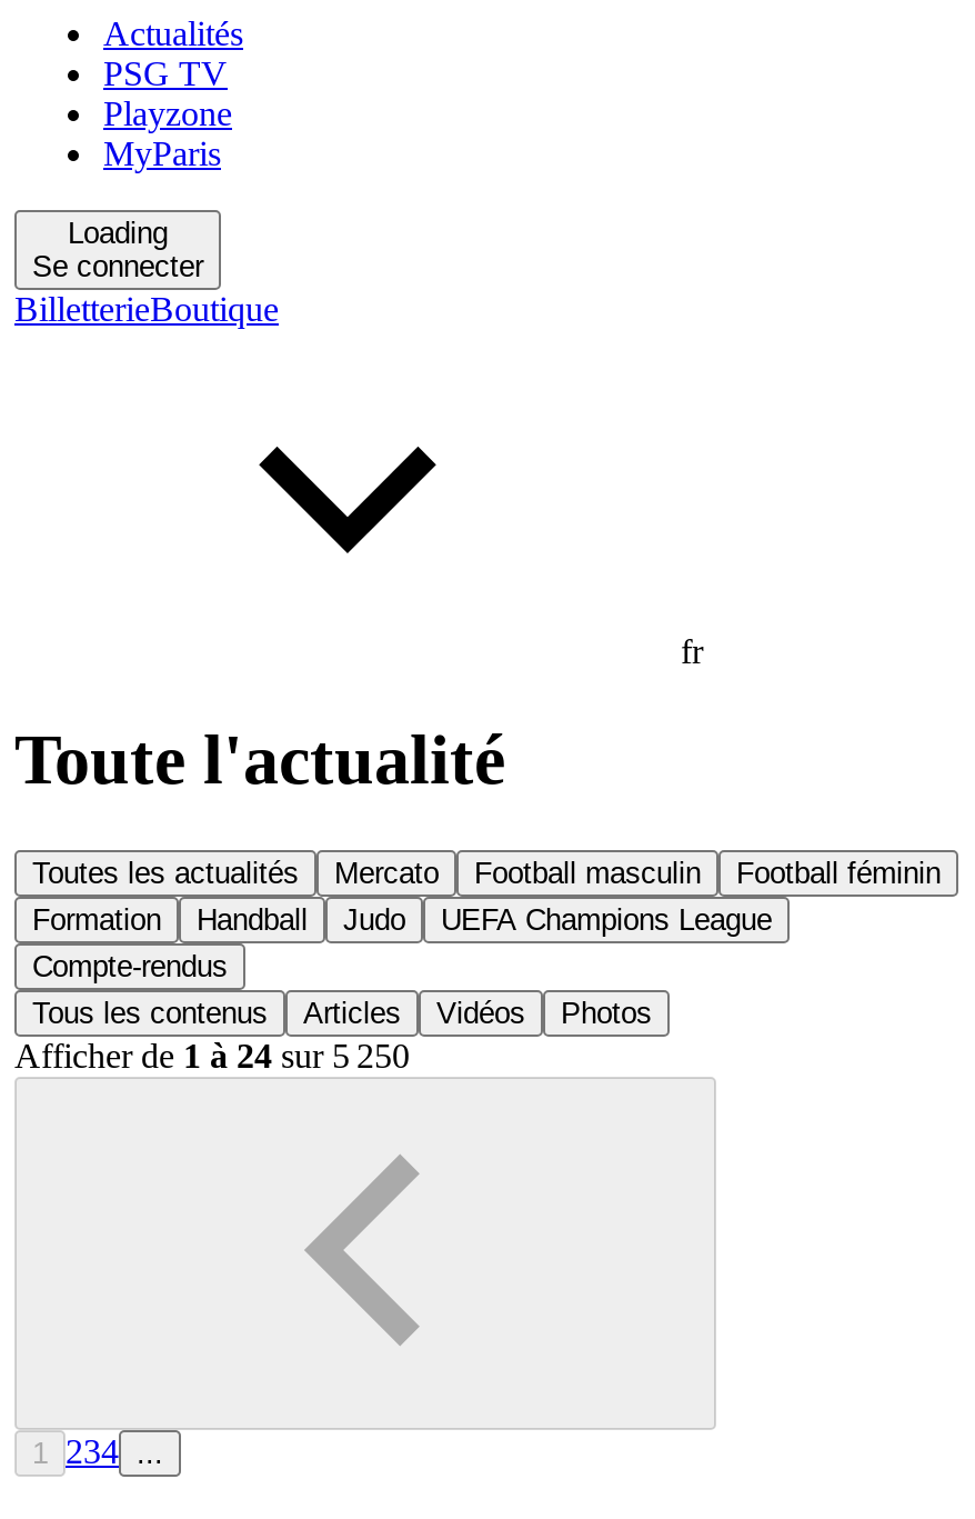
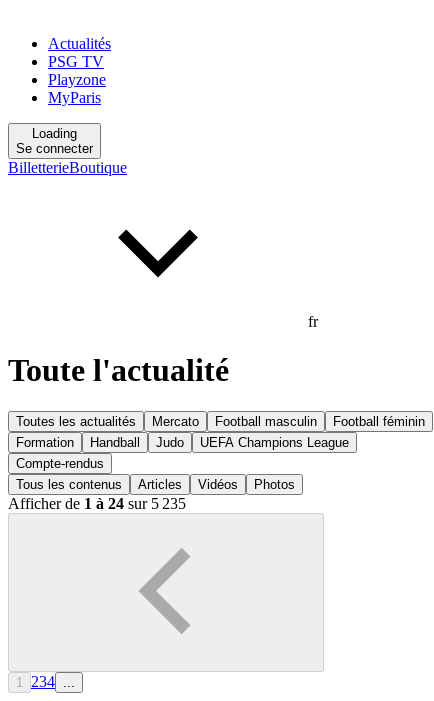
- Afficher de1 à 24sur 5 250
+ Afficher de1 à 24sur 5 235
